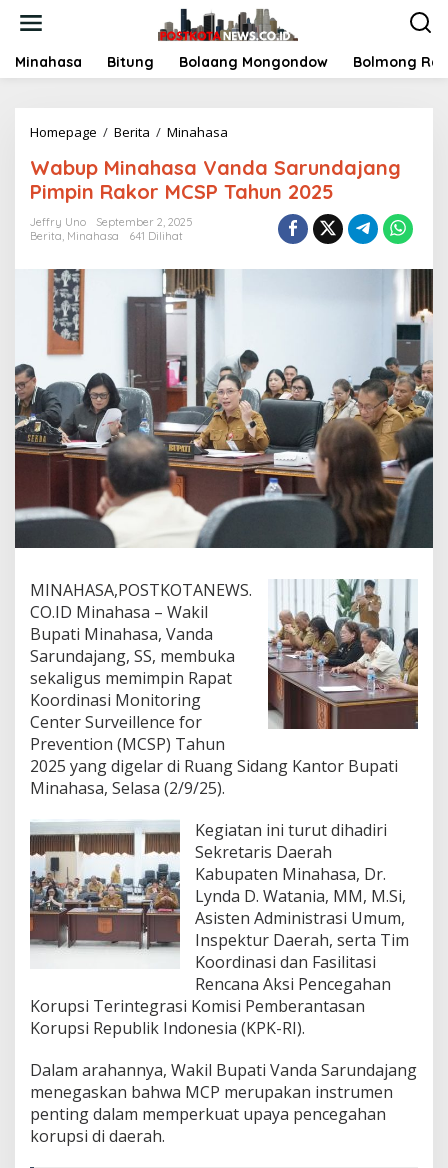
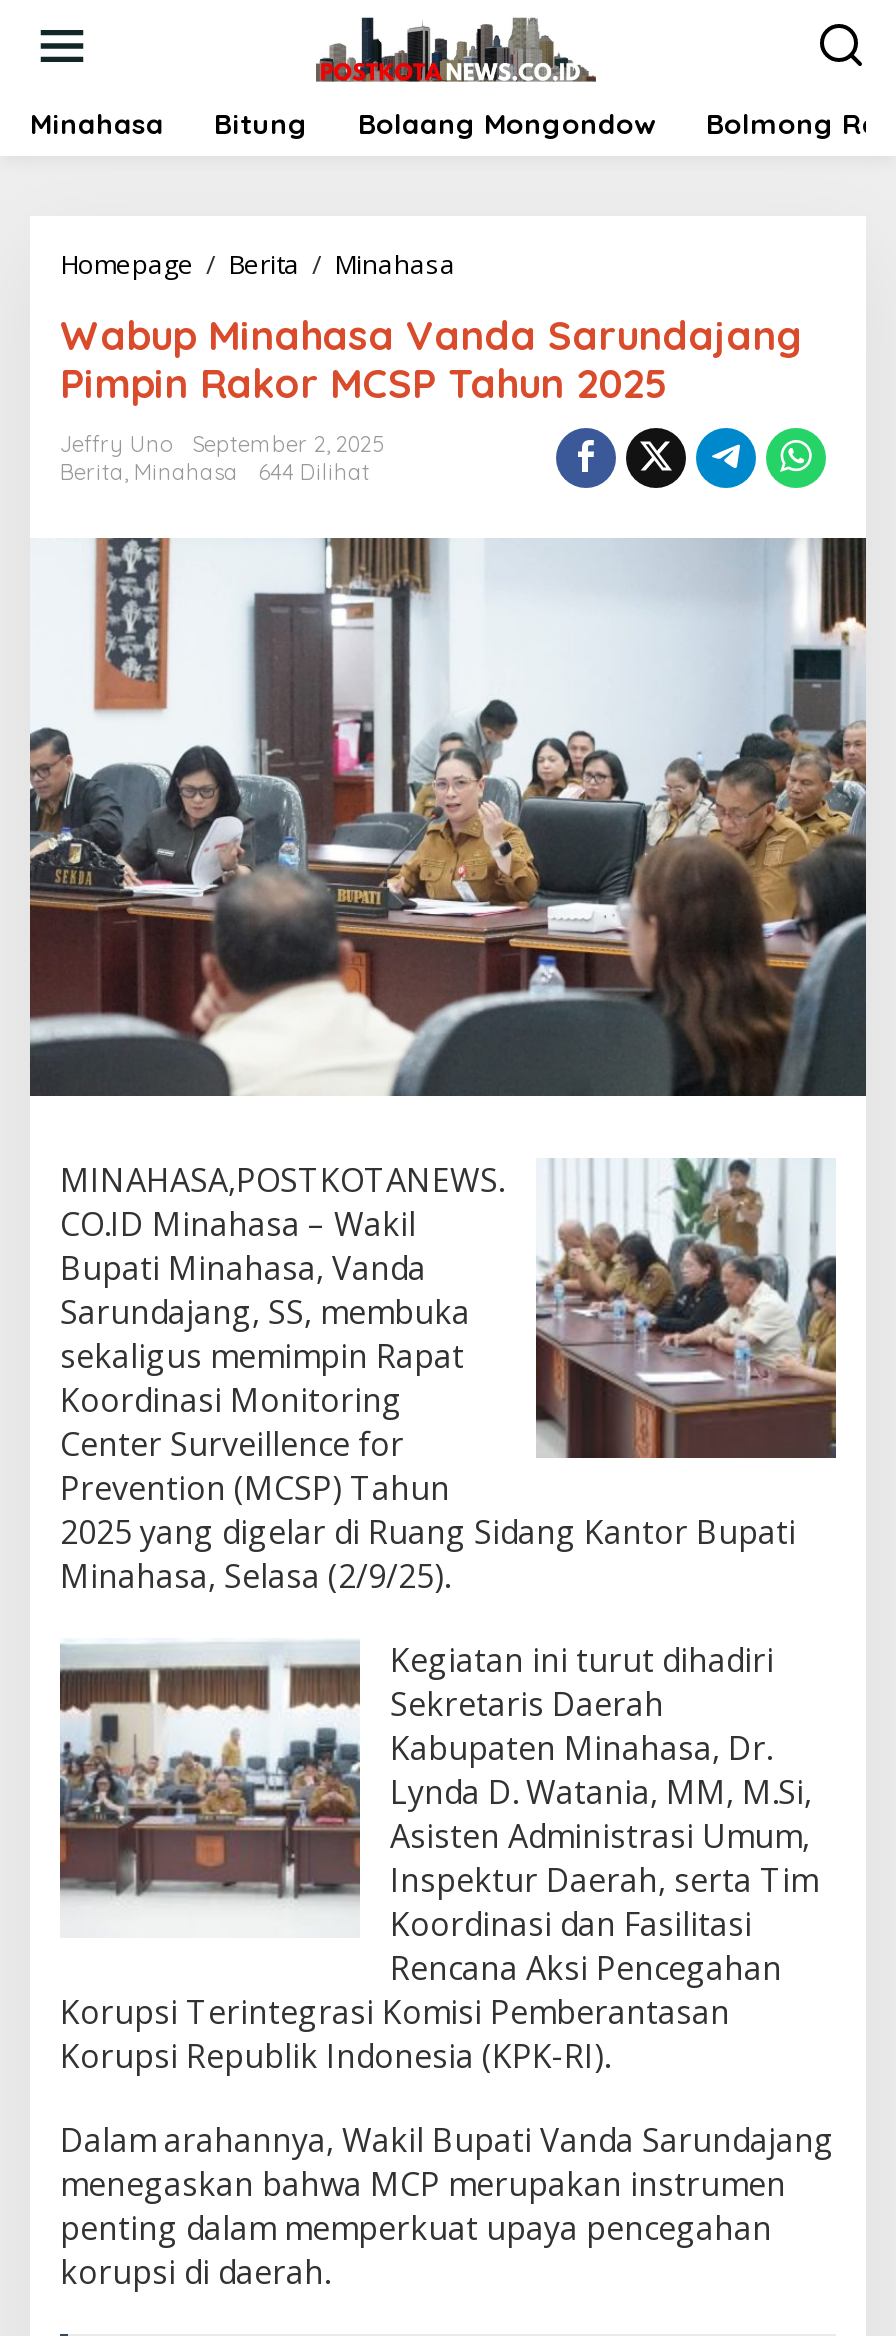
- 641 Dilihat
+ 644 Dilihat
